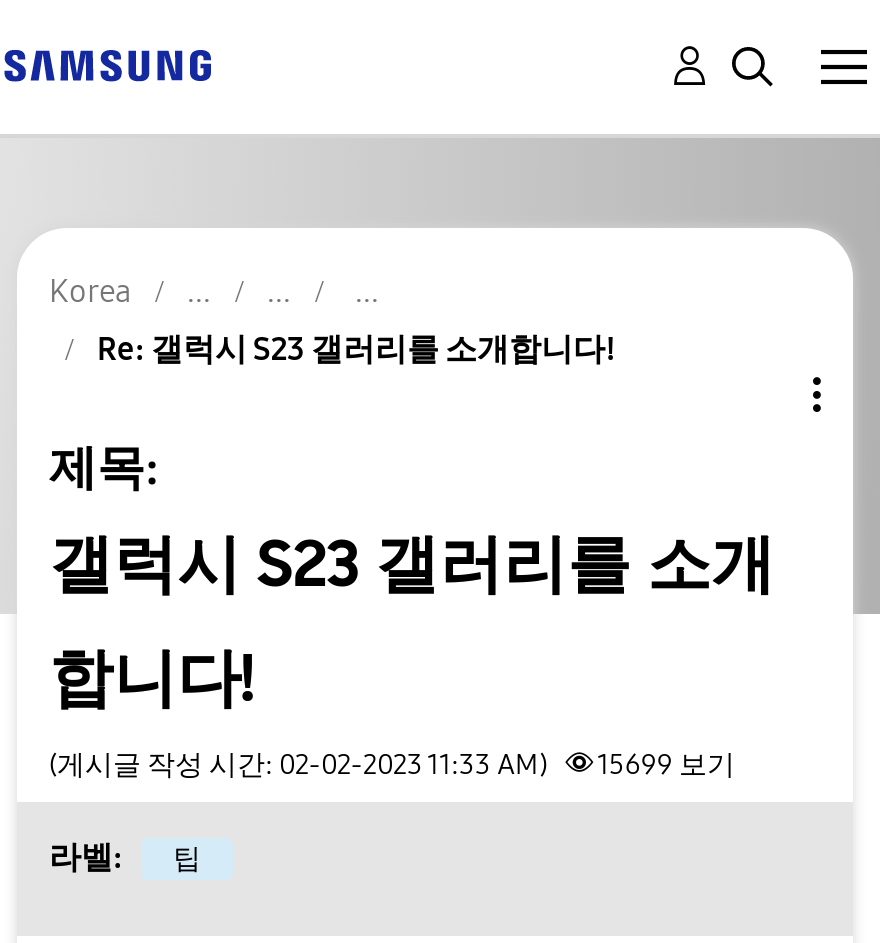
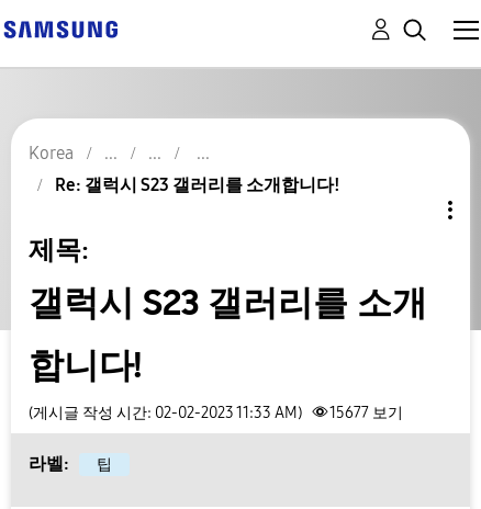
- (게시글 작성 시간: 02-02-2023 11:33 AM) 15699 보기
+ (게시글 작성 시간: 02-02-2023 11:33 AM) 15677 보기
